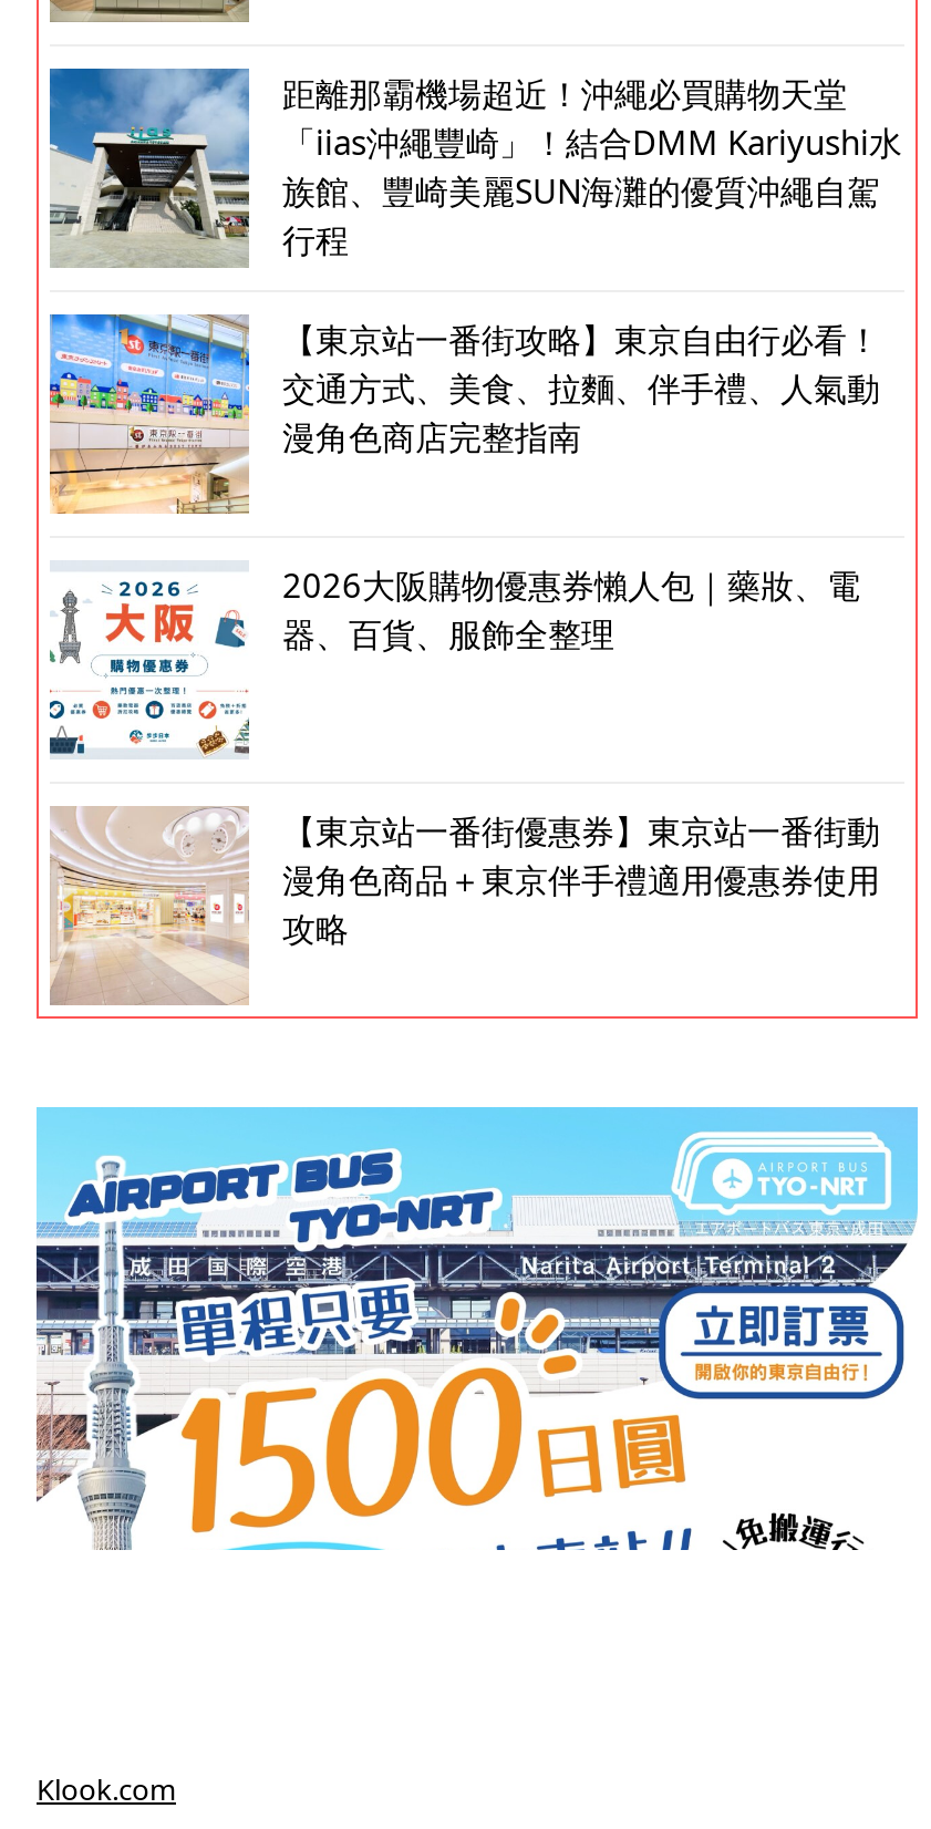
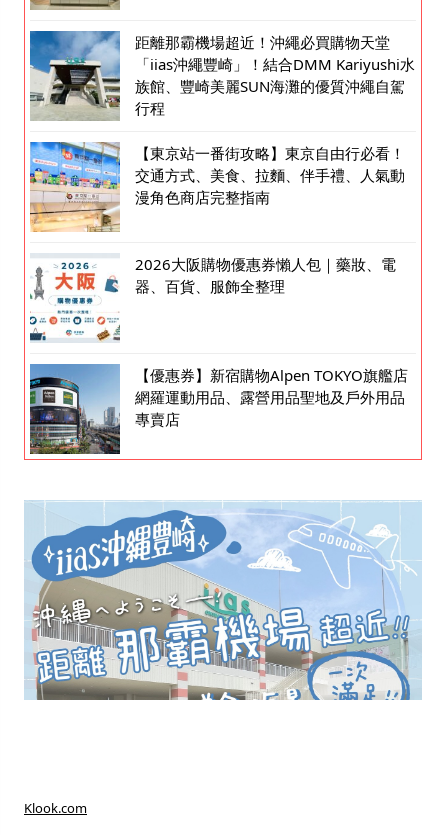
- [image]
- 【東京站一番街優惠券】東京站一番街動
- 漫角色商品＋東京伴手禮適用優惠券使用
- 攻略
+ [image]
+ 【優惠券】新宿購物Alpen TOKYO旗艦店
+ 網羅運動用品、露營用品聖地及戶外用品
+ 專賣店

- [image]
+ [image]
